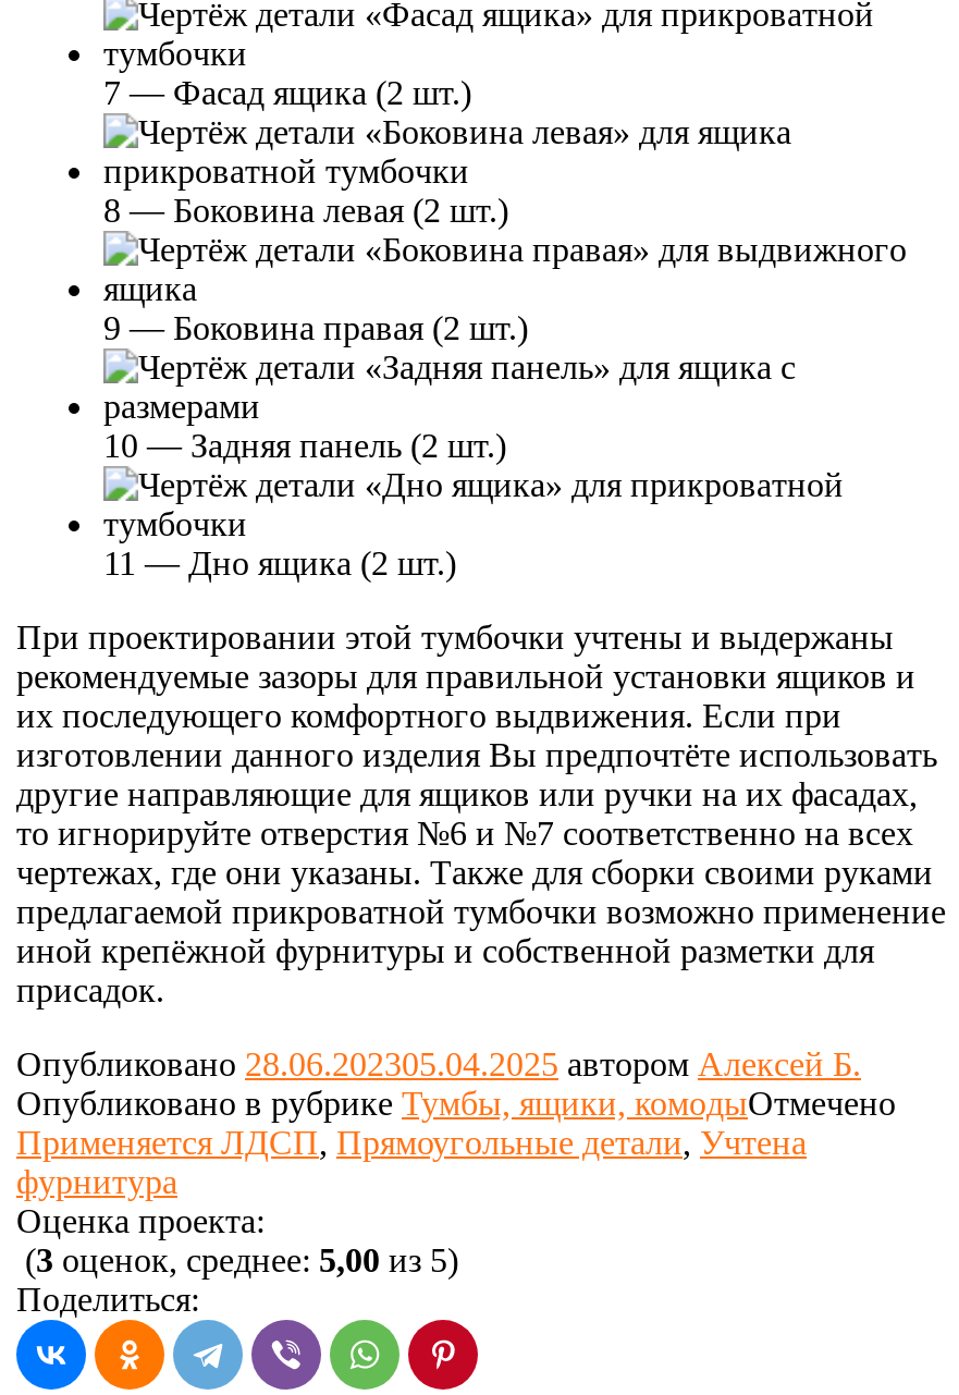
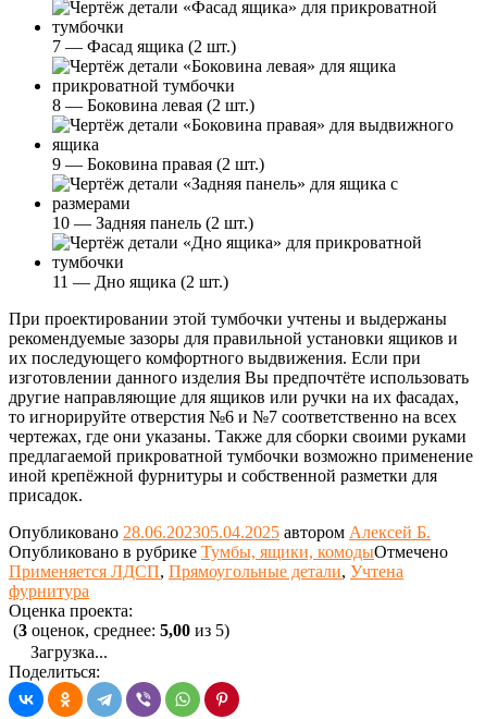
+ Загрузка...
